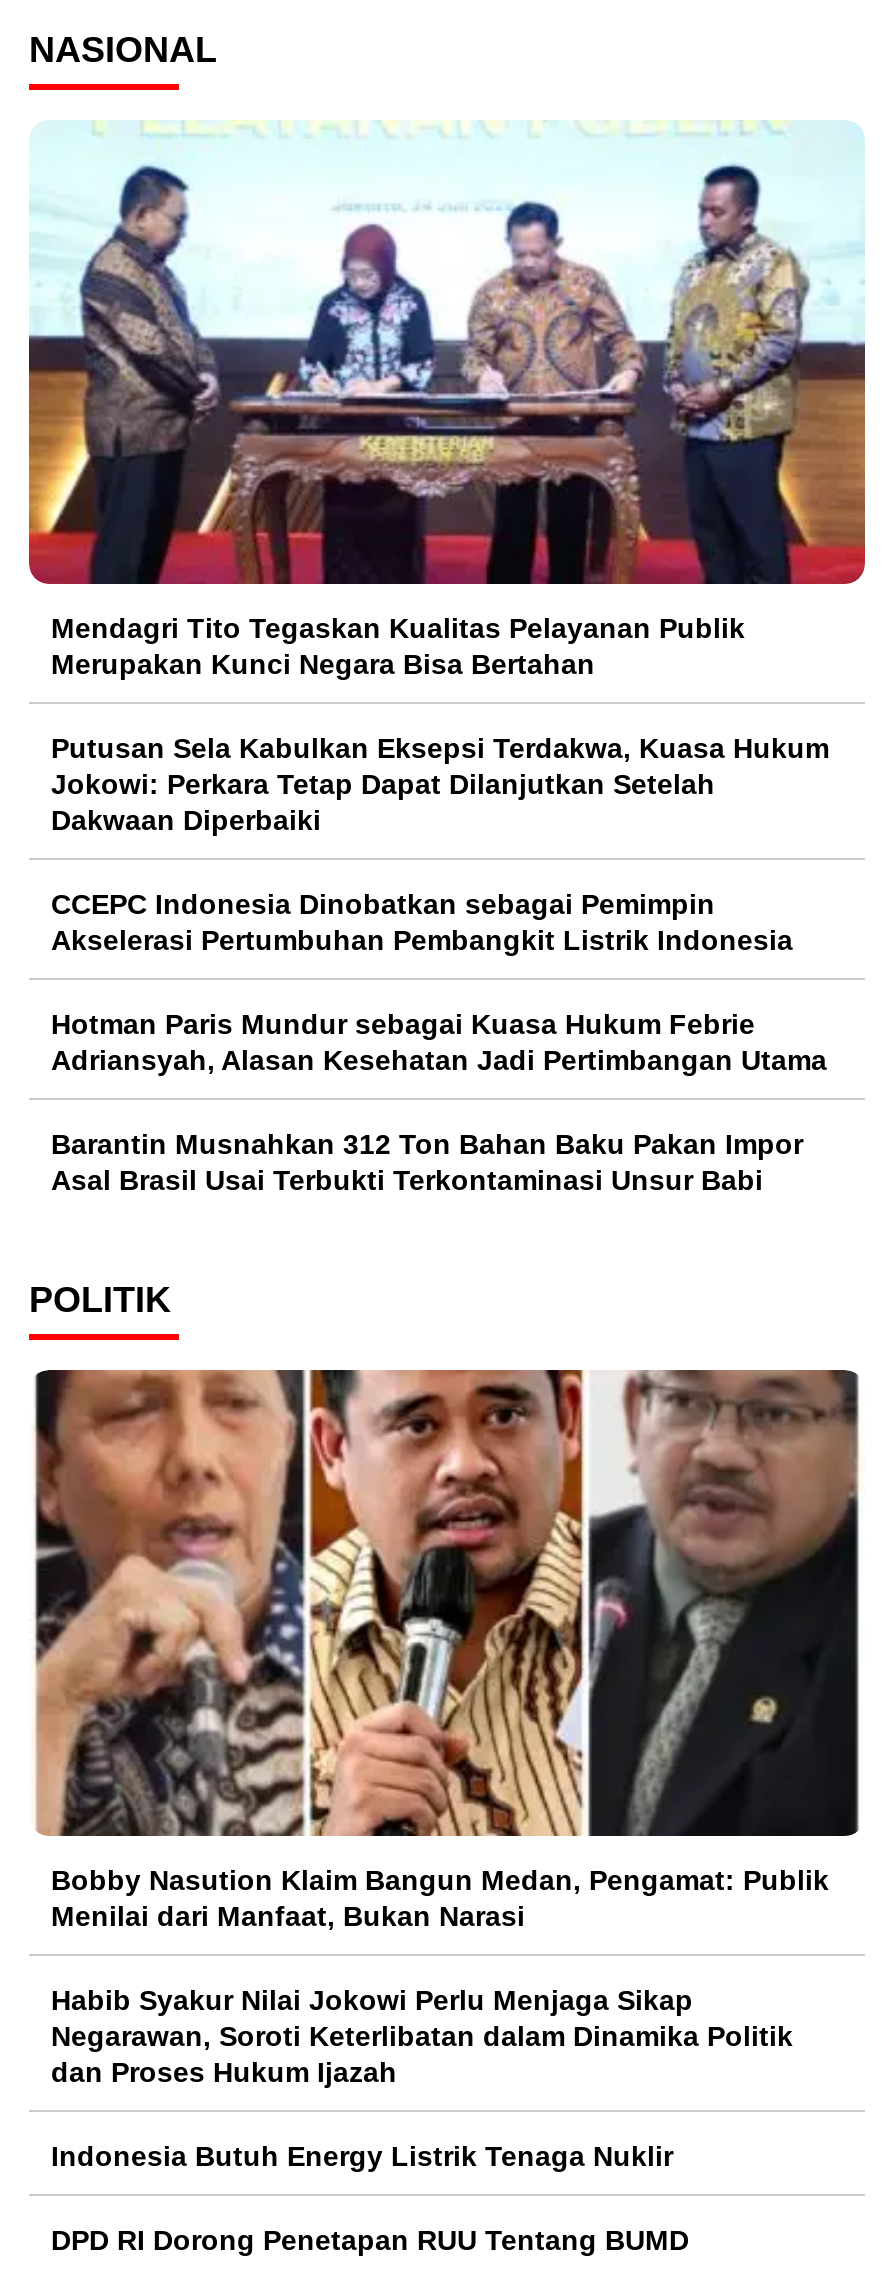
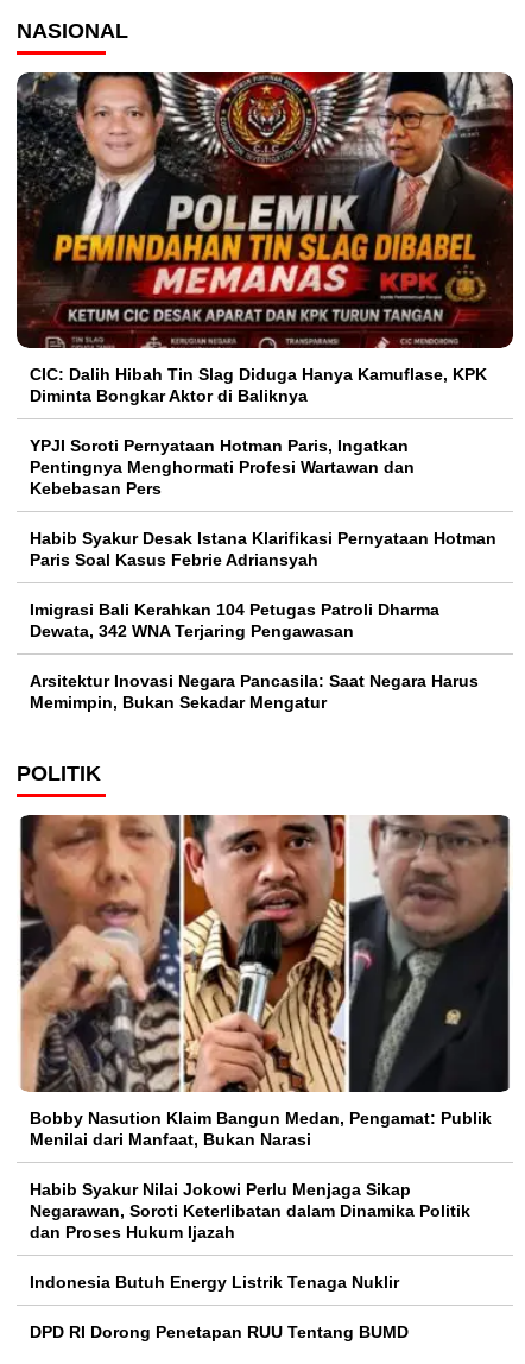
- [image]
- Mendagri Tito Tegaskan Kualitas Pelayanan Publik
- Merupakan Kunci Negara Bisa Bertahan
+ [image]
+ CIC: Dalih Hibah Tin Slag Diduga Hanya Kamuflase, KPK
+ Diminta Bongkar Aktor di Baliknya

- Putusan Sela Kabulkan Eksepsi Terdakwa, Kuasa Hukum
- Jokowi: Perkara Tetap Dapat Dilanjutkan Setelah
- Dakwaan Diperbaiki
+ YPJI Soroti Pernyataan Hotman Paris, Ingatkan
+ Pentingnya Menghormati Profesi Wartawan dan
+ Kebebasan Pers

- CCEPC Indonesia Dinobatkan sebagai Pemimpin
- Akselerasi Pertumbuhan Pembangkit Listrik Indonesia
+ Habib Syakur Desak Istana Klarifikasi Pernyataan Hotman
+ Paris Soal Kasus Febrie Adriansyah

- Hotman Paris Mundur sebagai Kuasa Hukum Febrie
- Adriansyah, Alasan Kesehatan Jadi Pertimbangan Utama
+ Imigrasi Bali Kerahkan 104 Petugas Patroli Dharma
+ Dewata, 342 WNA Terjaring Pengawasan

- Barantin Musnahkan 312 Ton Bahan Baku Pakan Impor
- Asal Brasil Usai Terbukti Terkontaminasi Unsur Babi
+ Arsitektur Inovasi Negara Pancasila: Saat Negara Harus
+ Memimpin, Bukan Sekadar Mengatur
